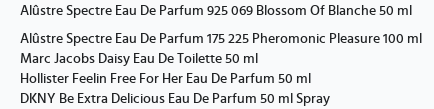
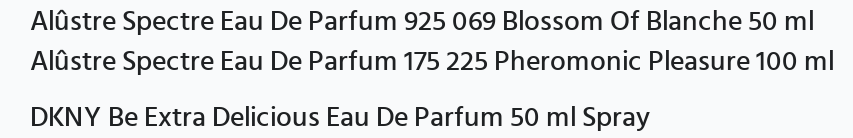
- Marc Jacobs Daisy Eau De Toilette 50 ml
- Hollister Feelin Free For Her Eau De Parfum 50 ml
